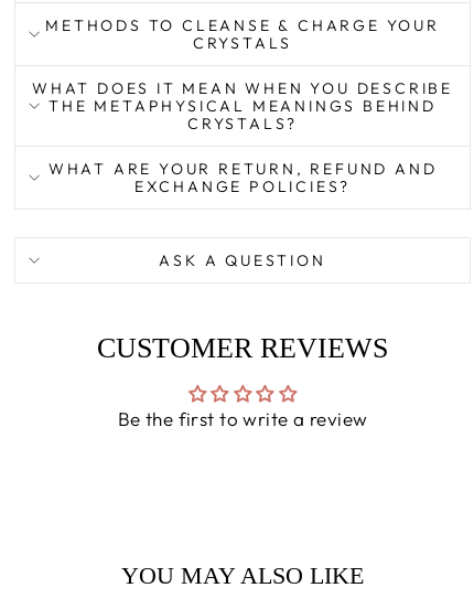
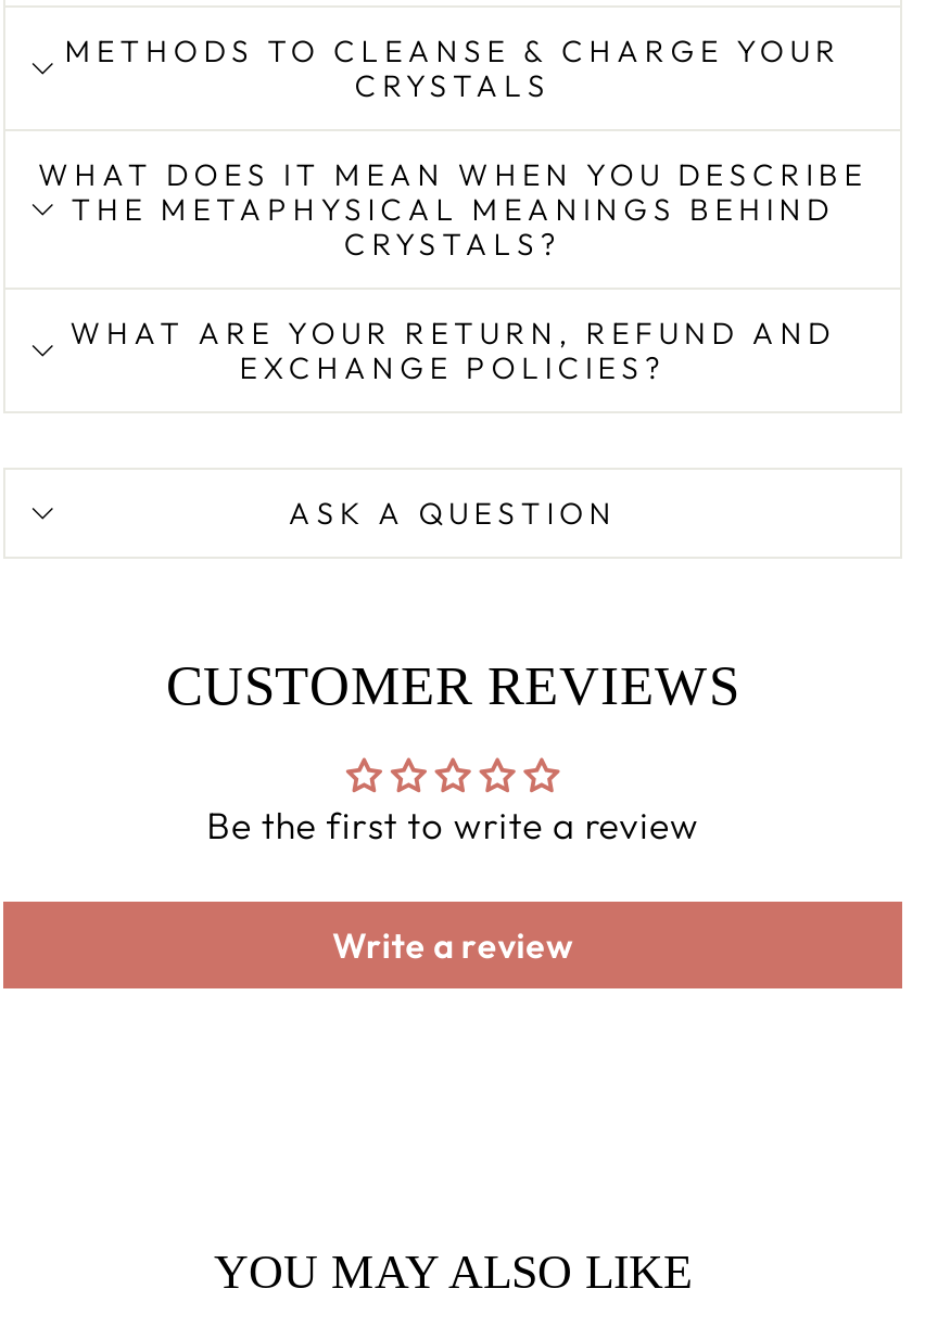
+ Write a review
